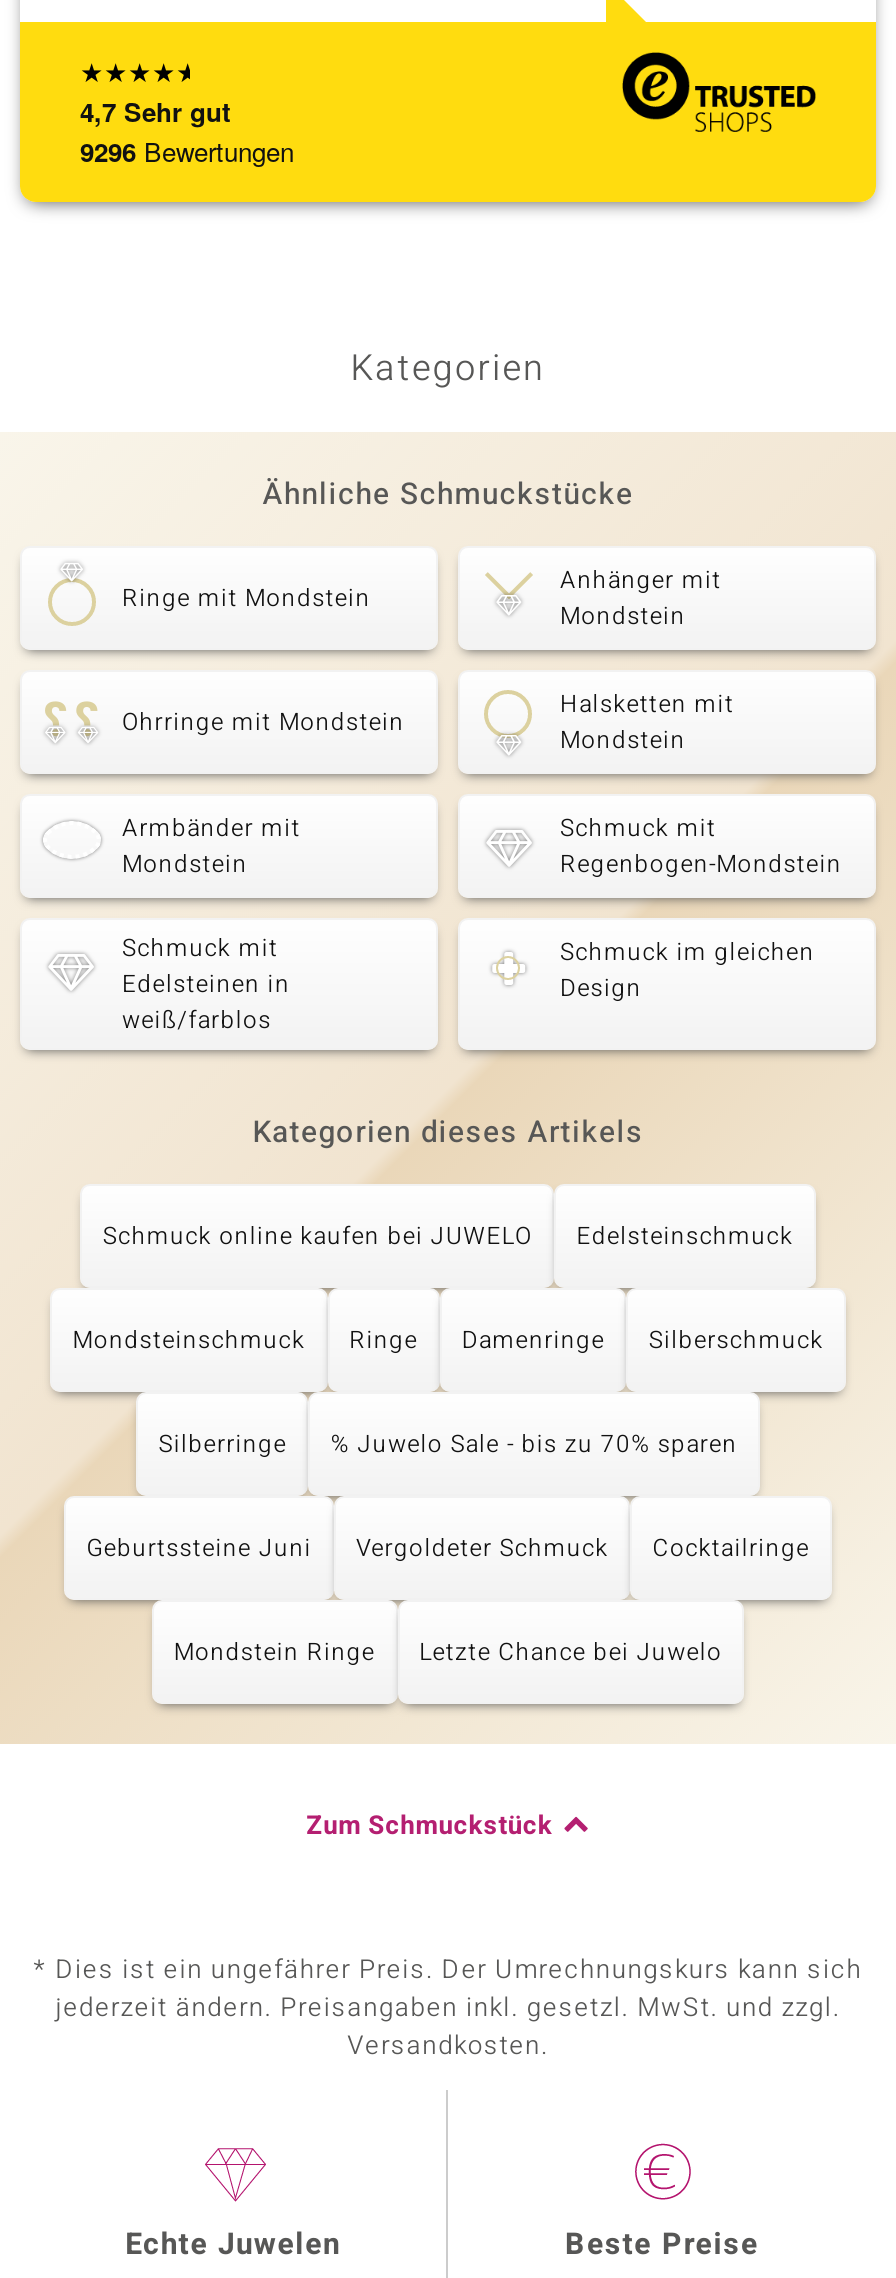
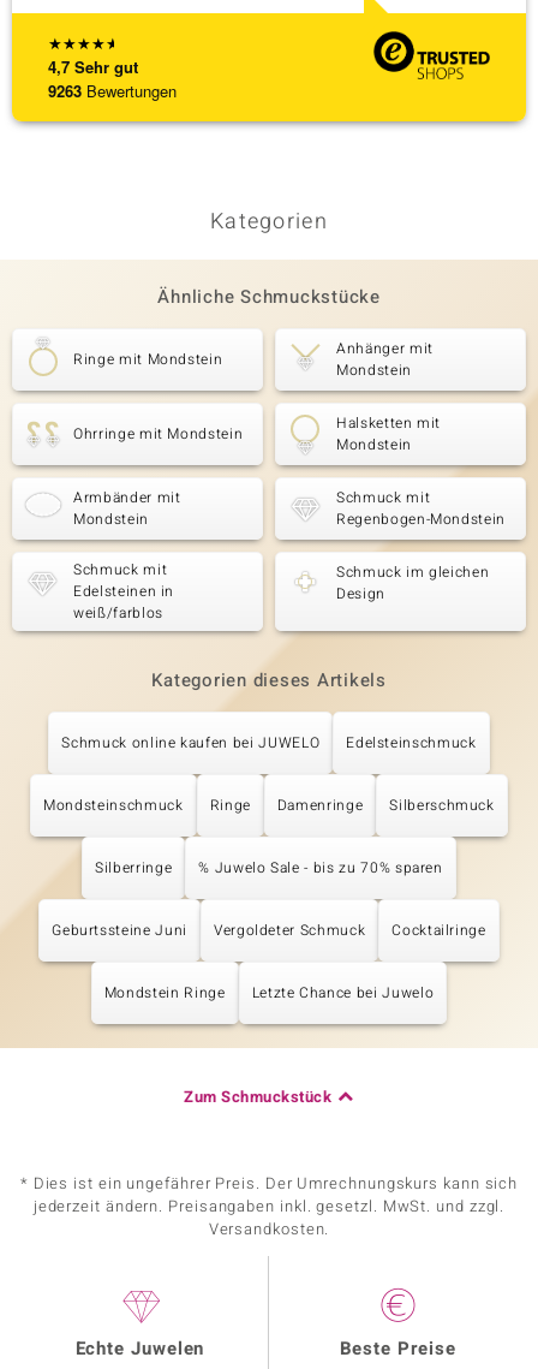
- 9296 Bewertungen
+ 9263 Bewertungen
